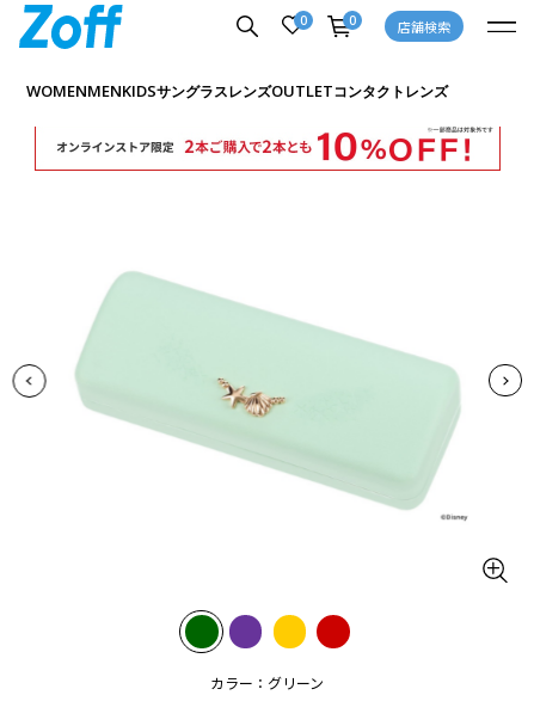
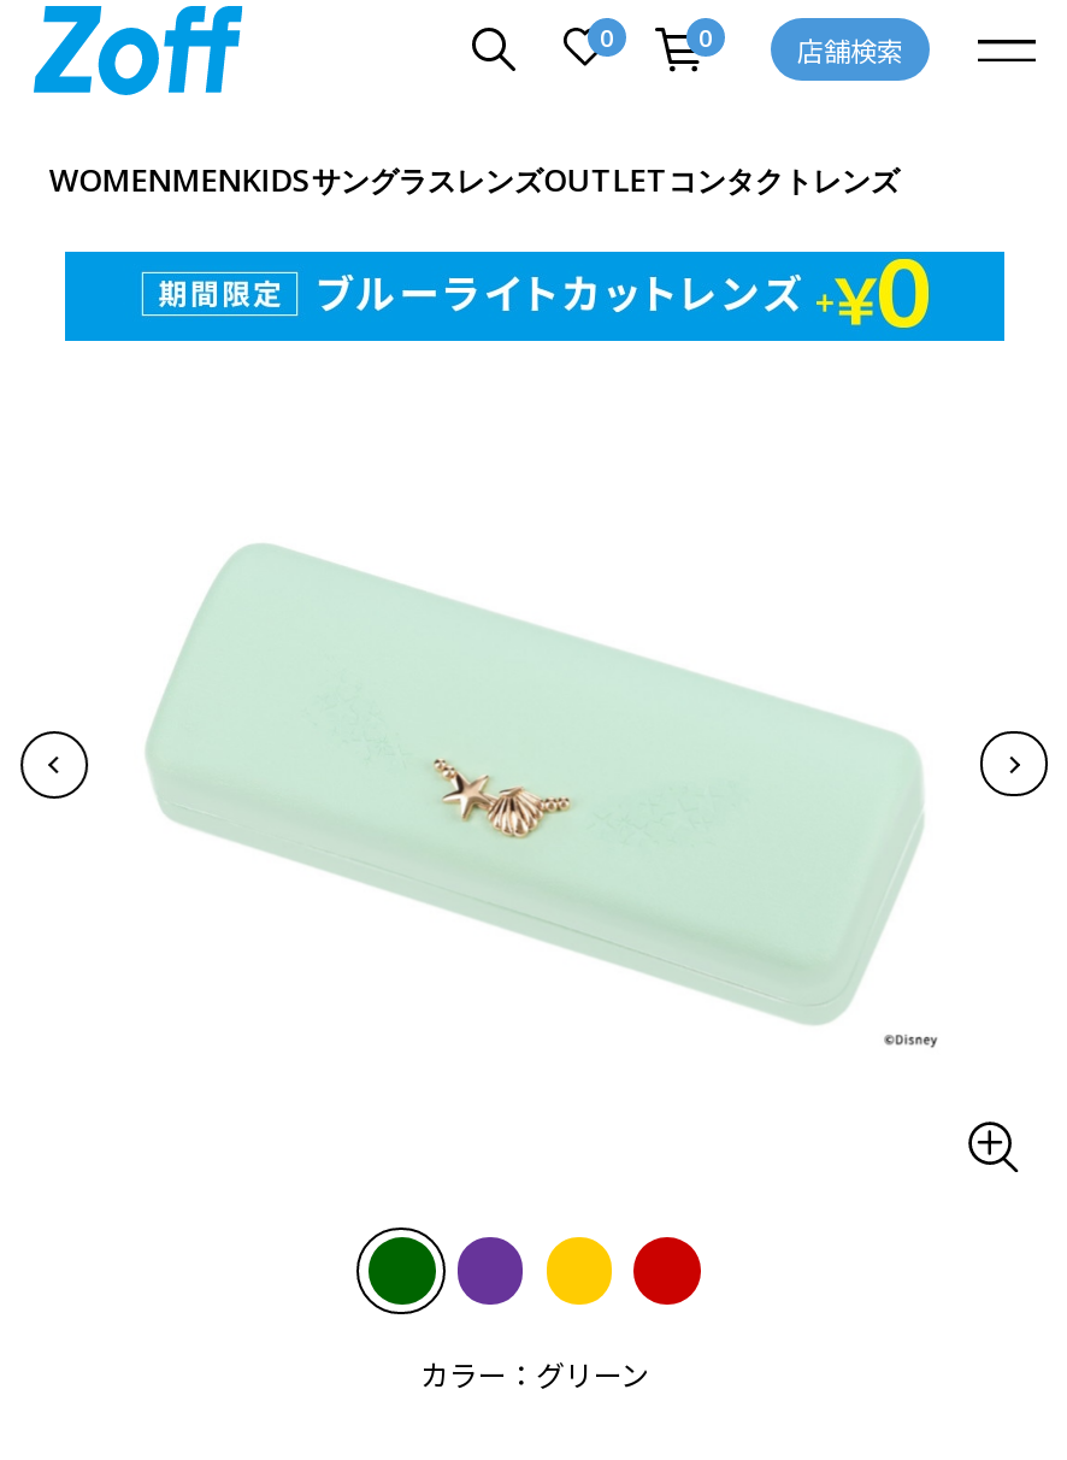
- [image]
+ [image]
